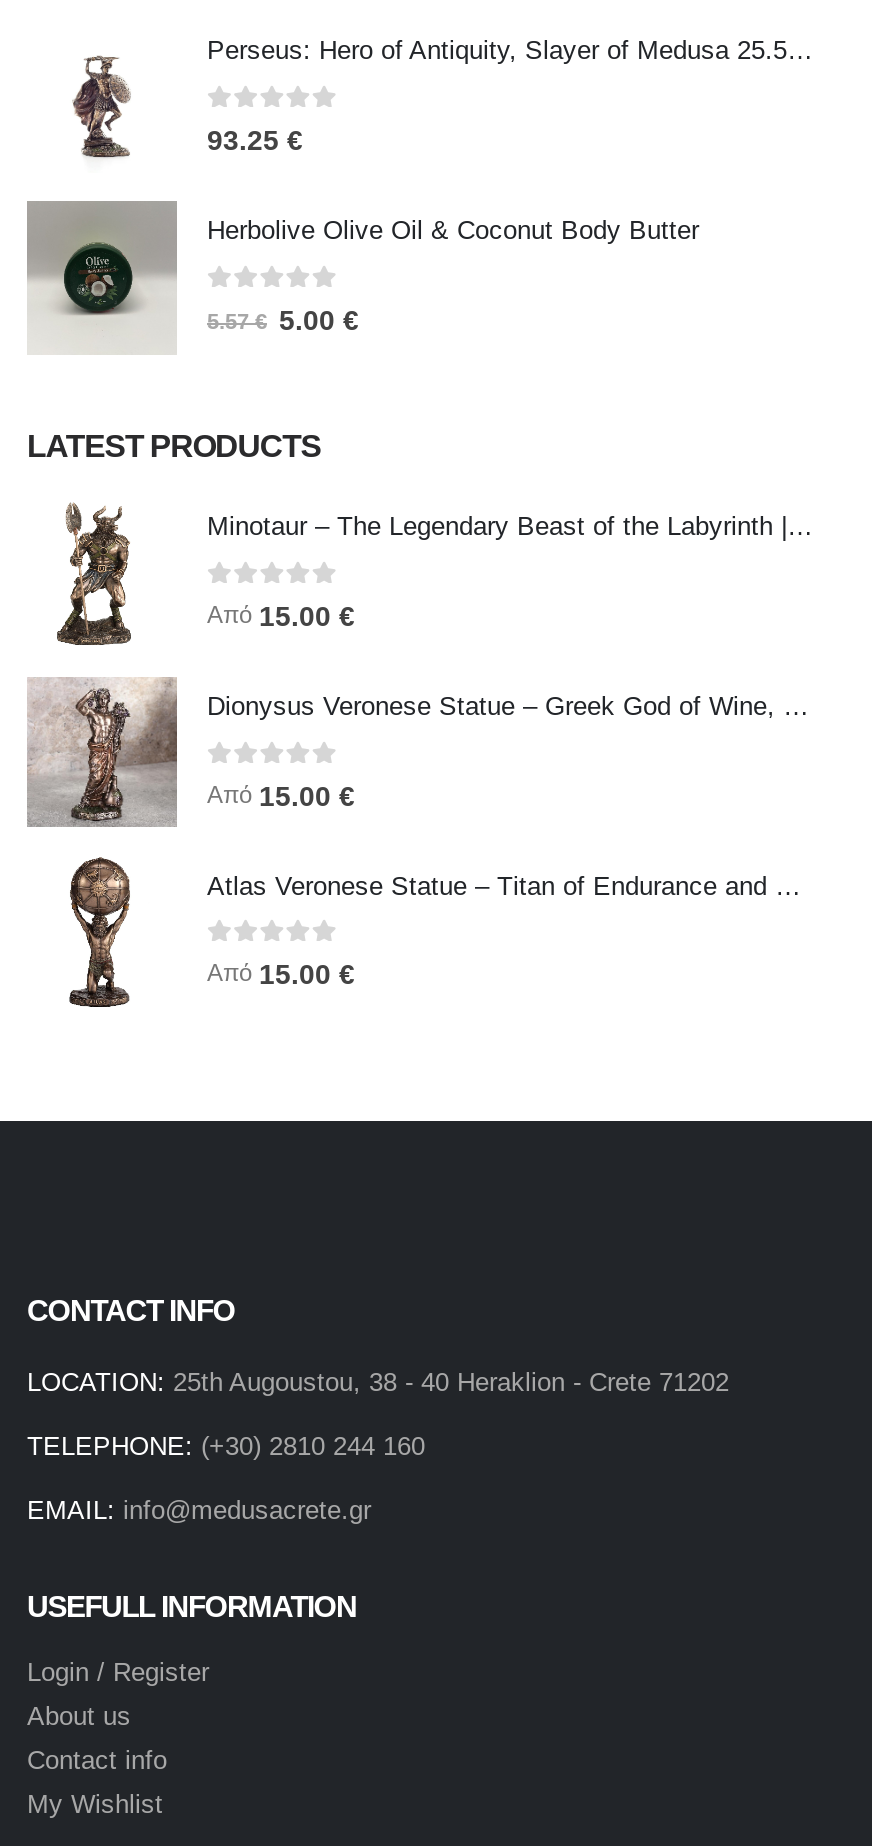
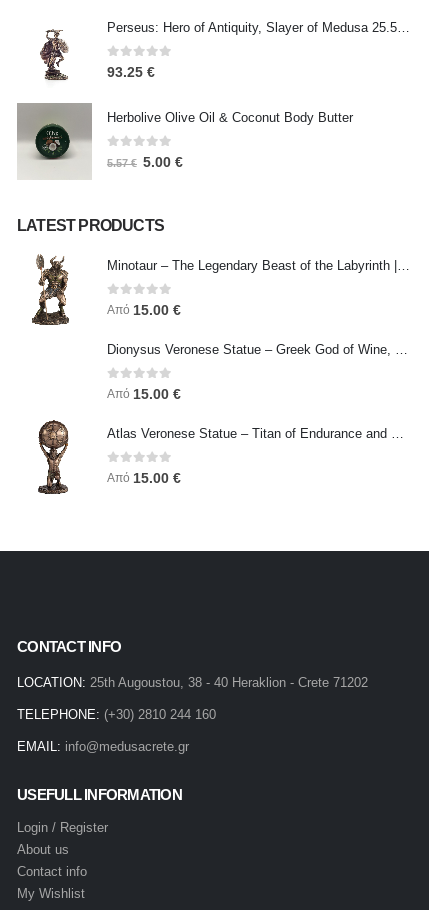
- [image]
